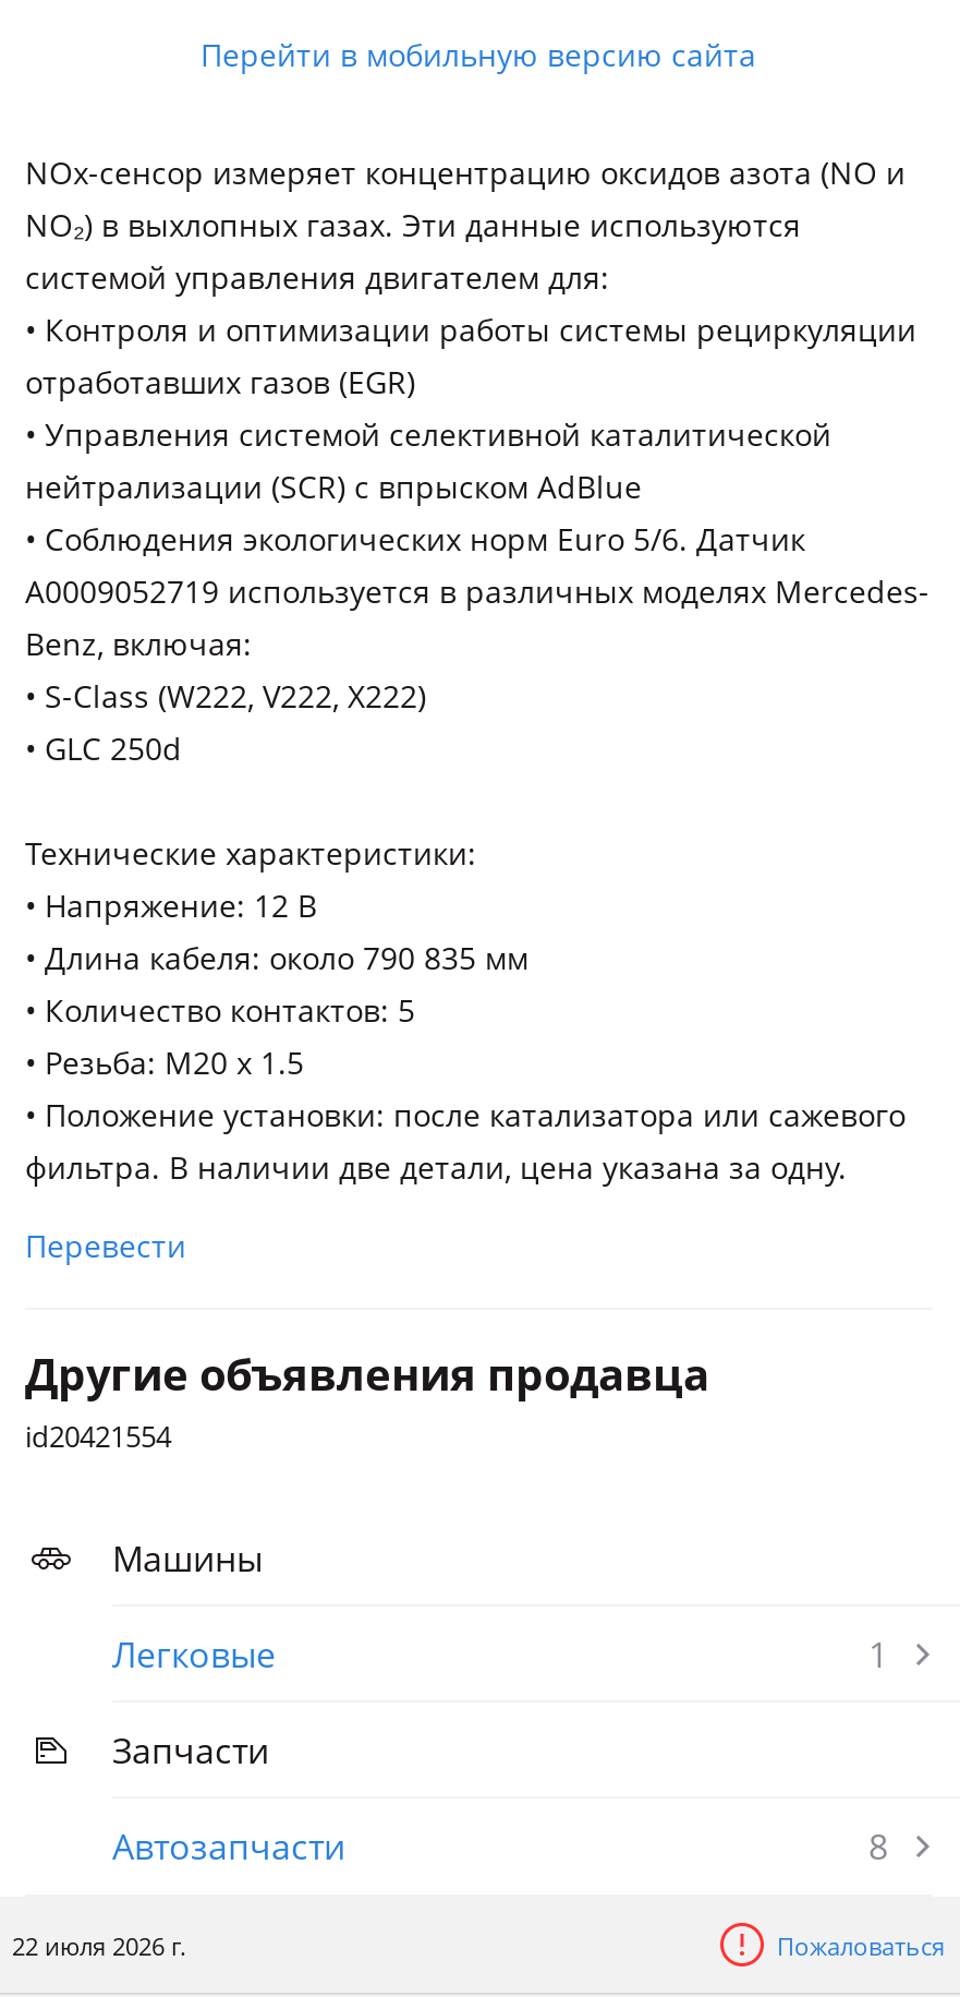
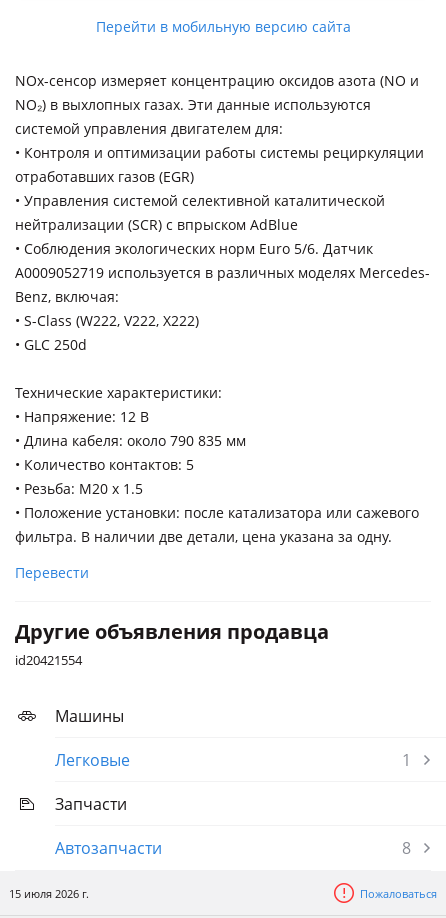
- 22 июля 2026 г.
+ 15 июля 2026 г.
